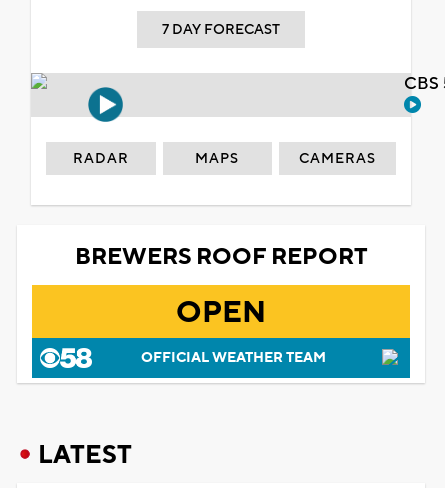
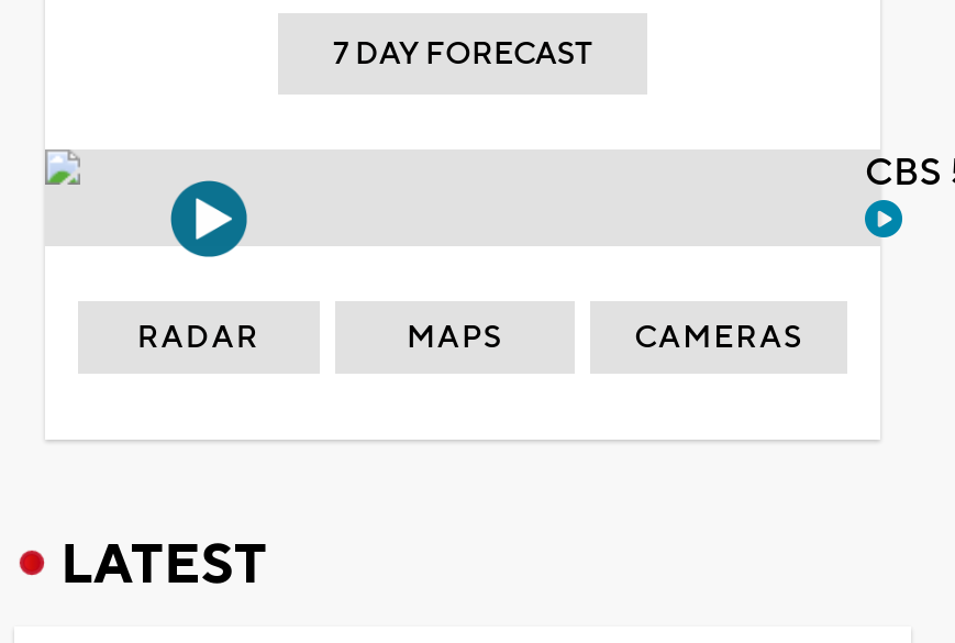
- BREWERS ROOF REPORT
- OPEN
- OFFICIAL WEATHER TEAM
